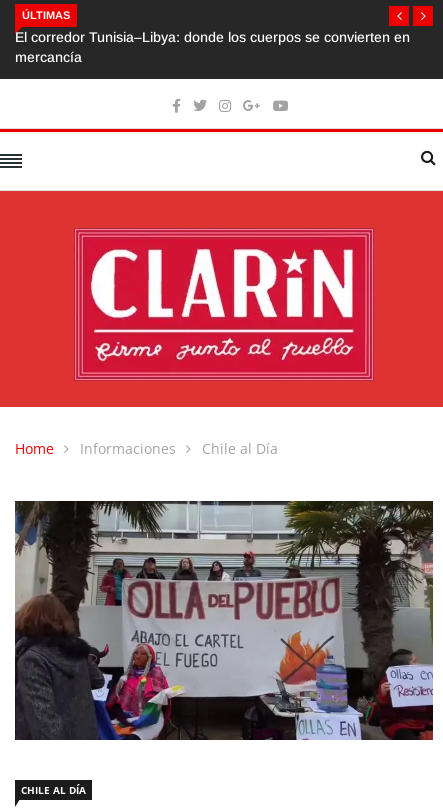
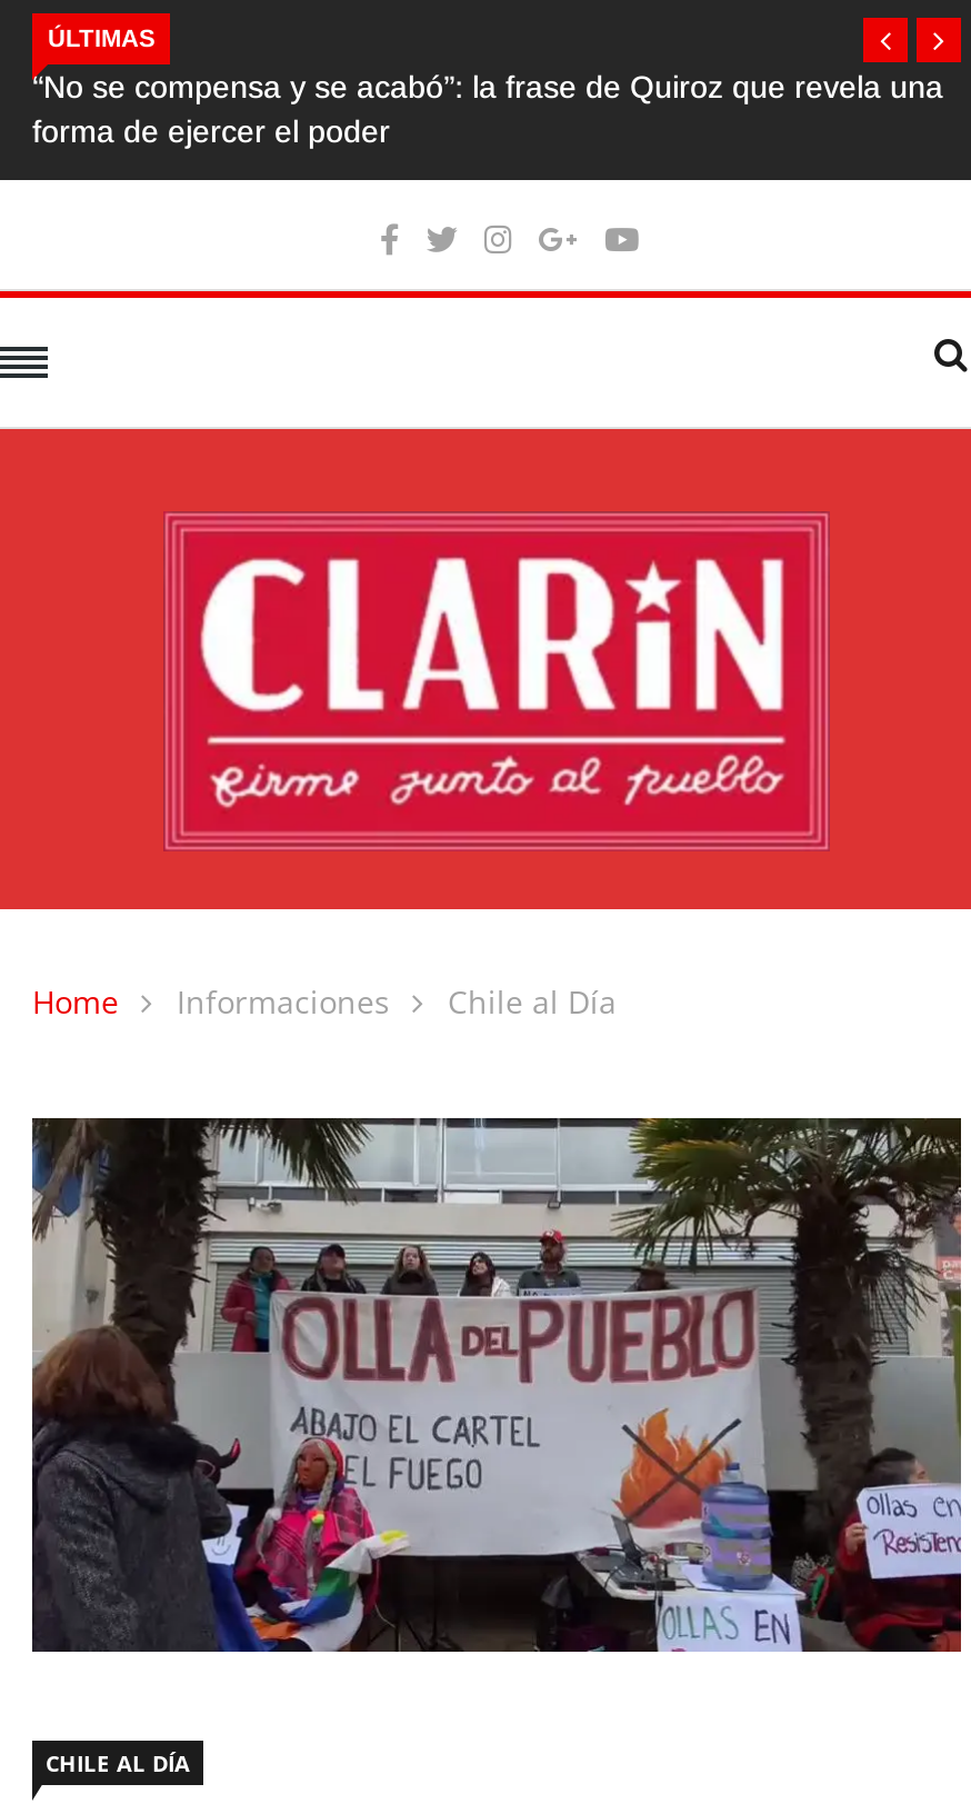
- El corredor Tunisia–Libya: donde los cuerpos se convierten en
- mercancía
+ “No se compensa y se acabó”: la frase de Quiroz que revela una
+ forma de ejercer el poder
